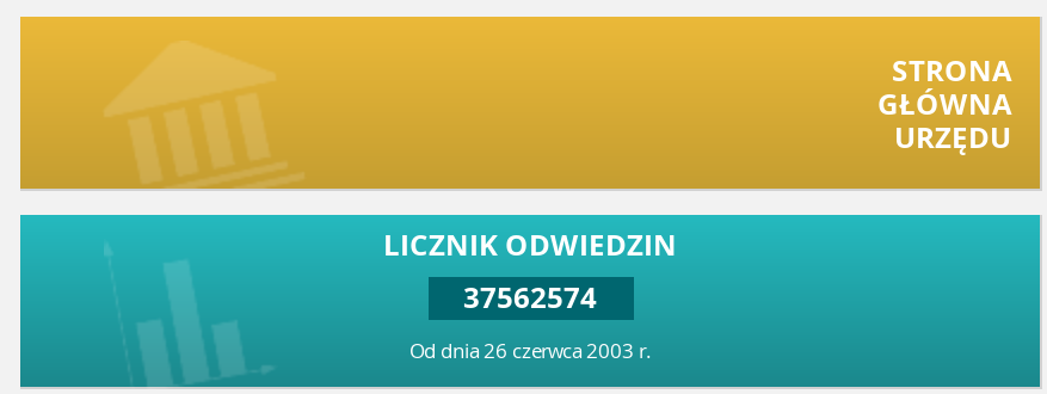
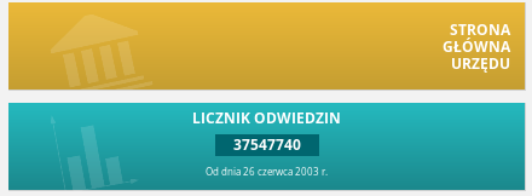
- 37562574
+ 37547740
